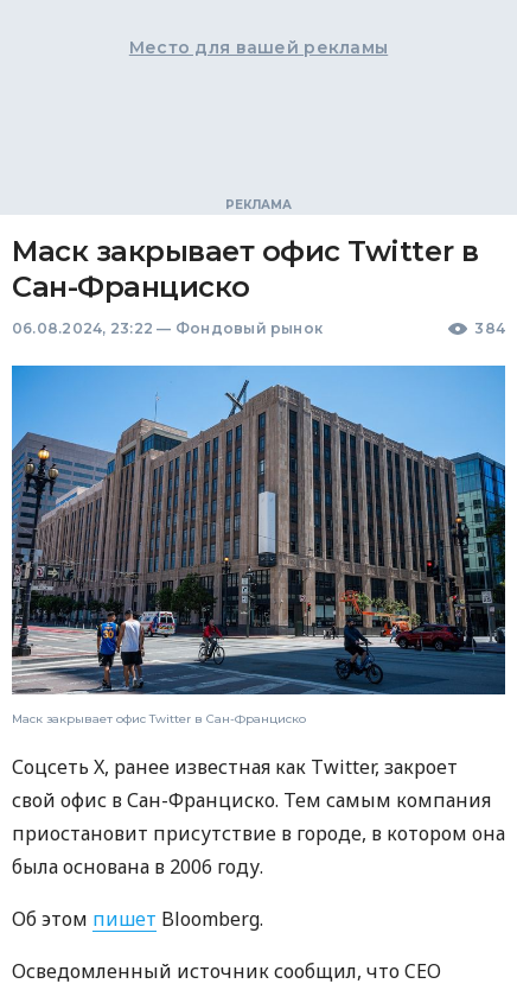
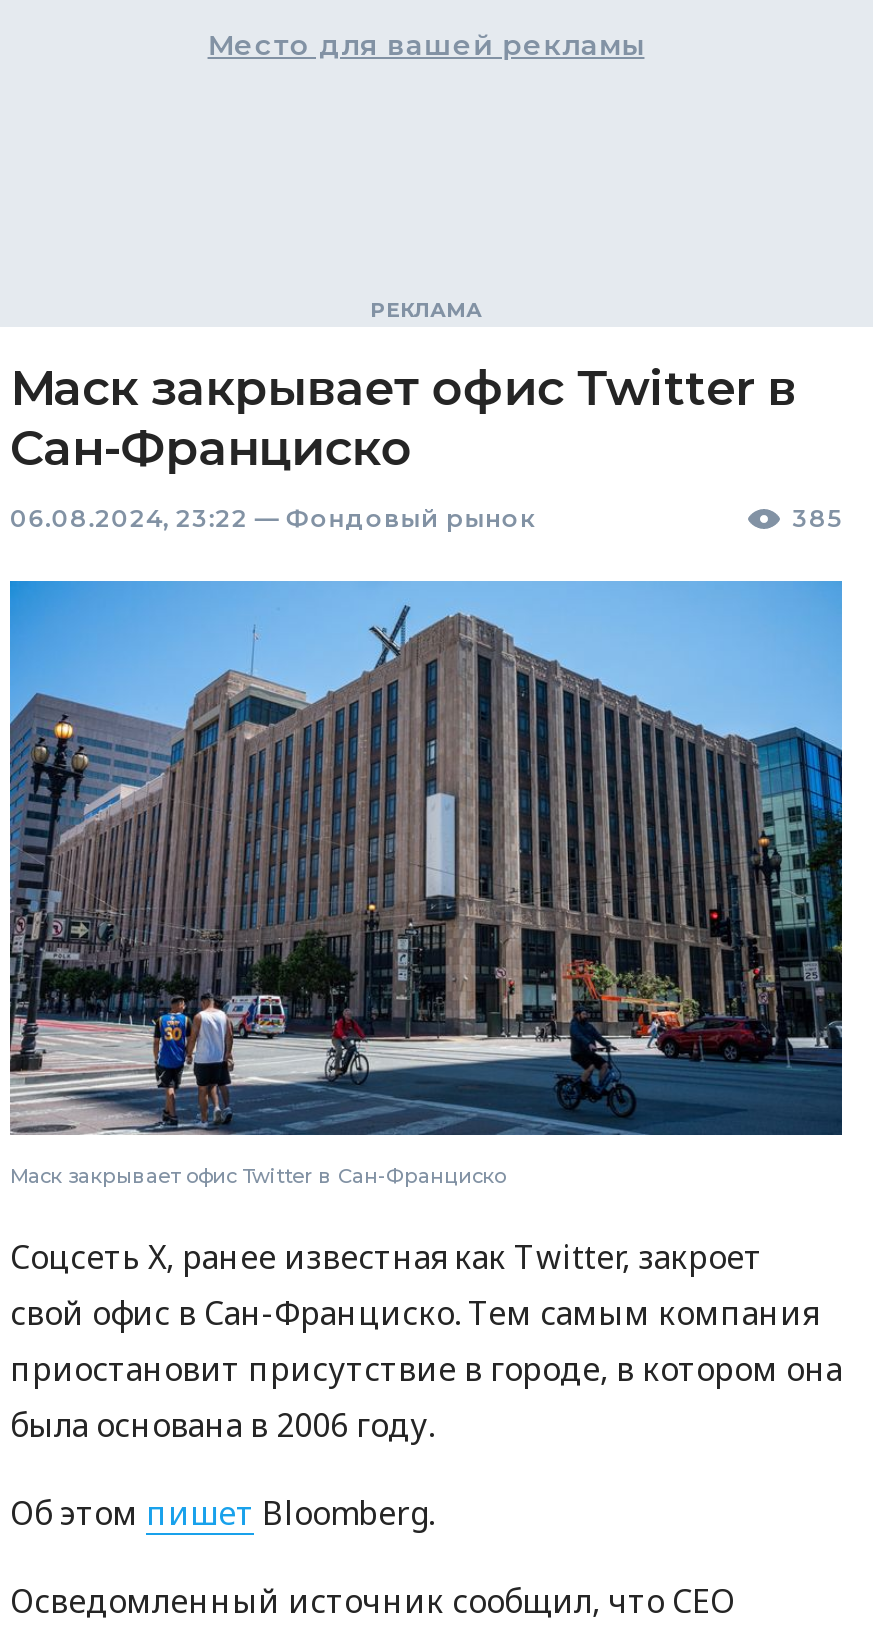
- 384
+ 385
